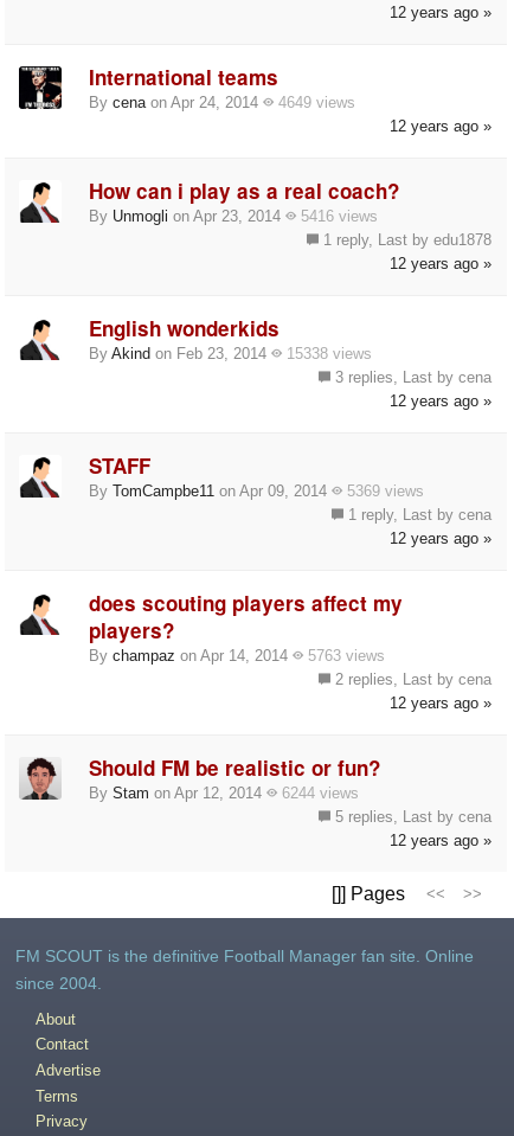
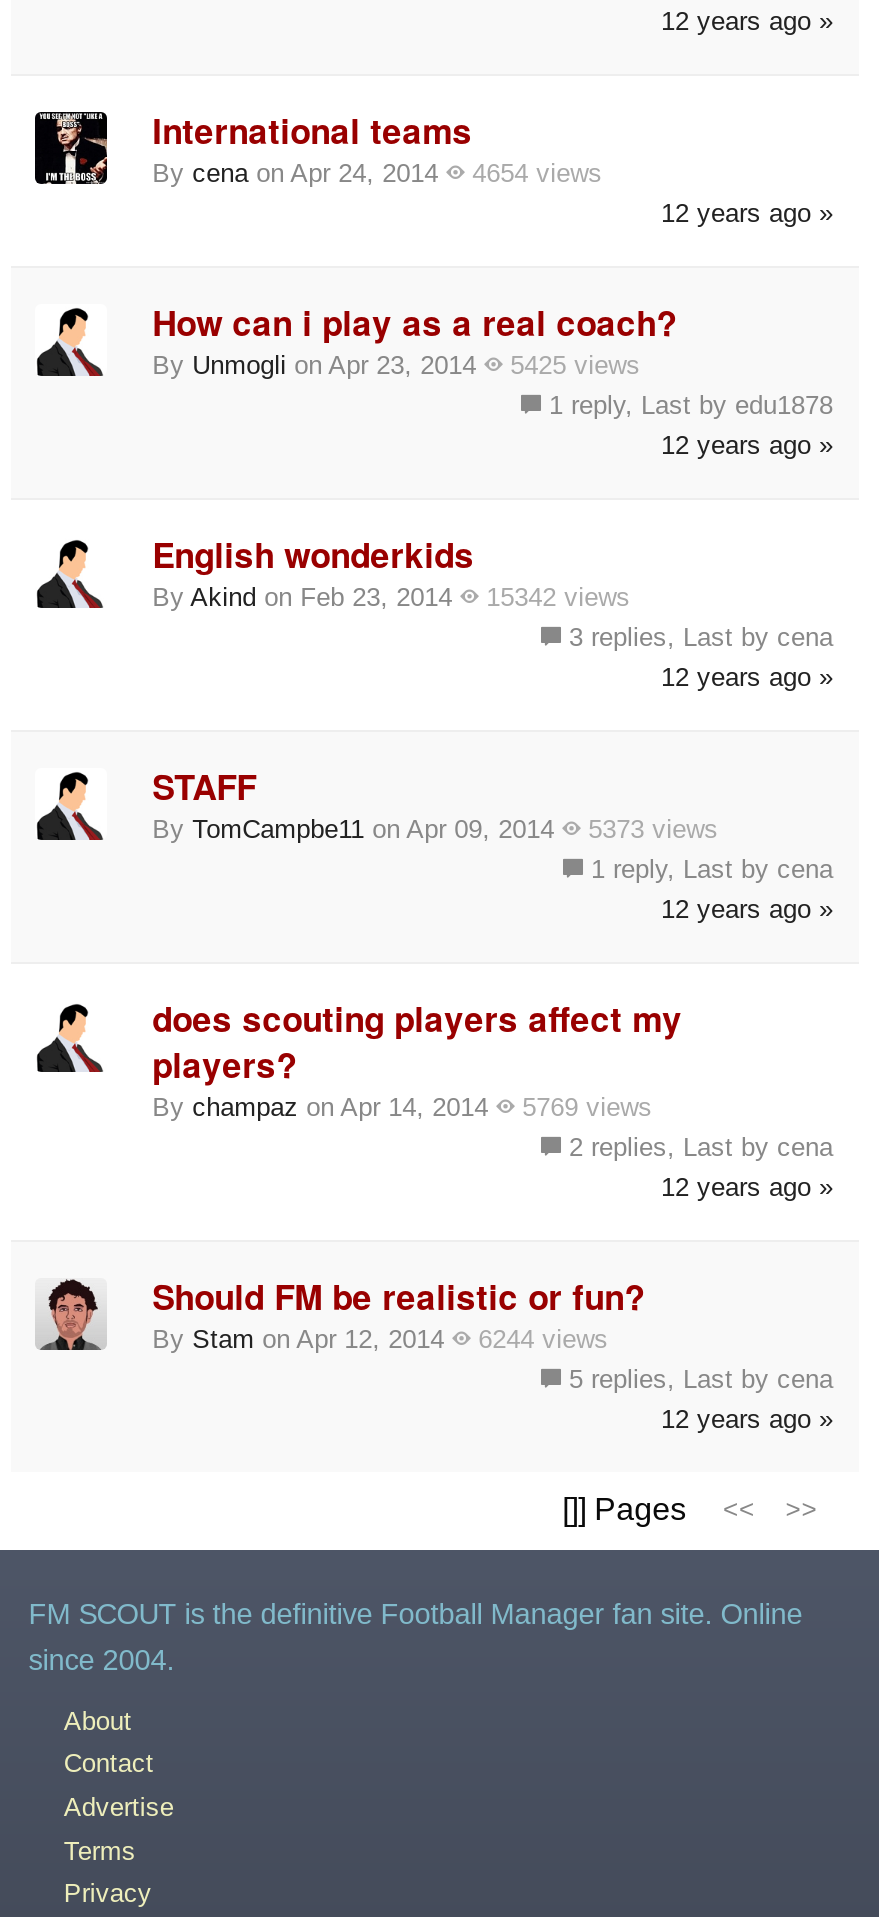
- By cena on Apr 24, 2014 4649 views
+ By cena on Apr 24, 2014 4654 views

- By Unmogli on Apr 23, 2014 5416 views
+ By Unmogli on Apr 23, 2014 5425 views

- By Akind on Feb 23, 2014 15338 views
+ By Akind on Feb 23, 2014 15342 views

- By TomCampbe11 on Apr 09, 2014 5369 views
+ By TomCampbe11 on Apr 09, 2014 5373 views

- By champaz on Apr 14, 2014 5763 views
+ By champaz on Apr 14, 2014 5769 views
